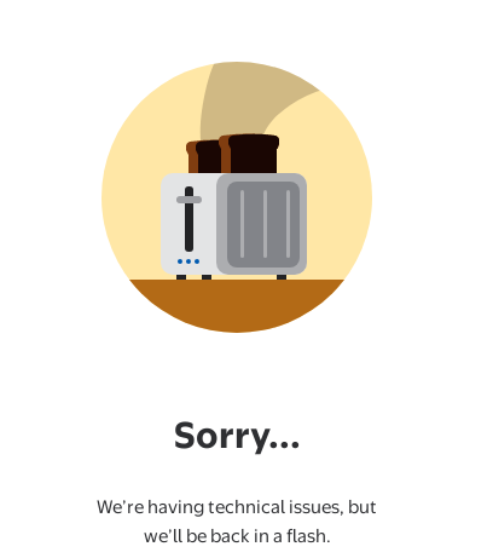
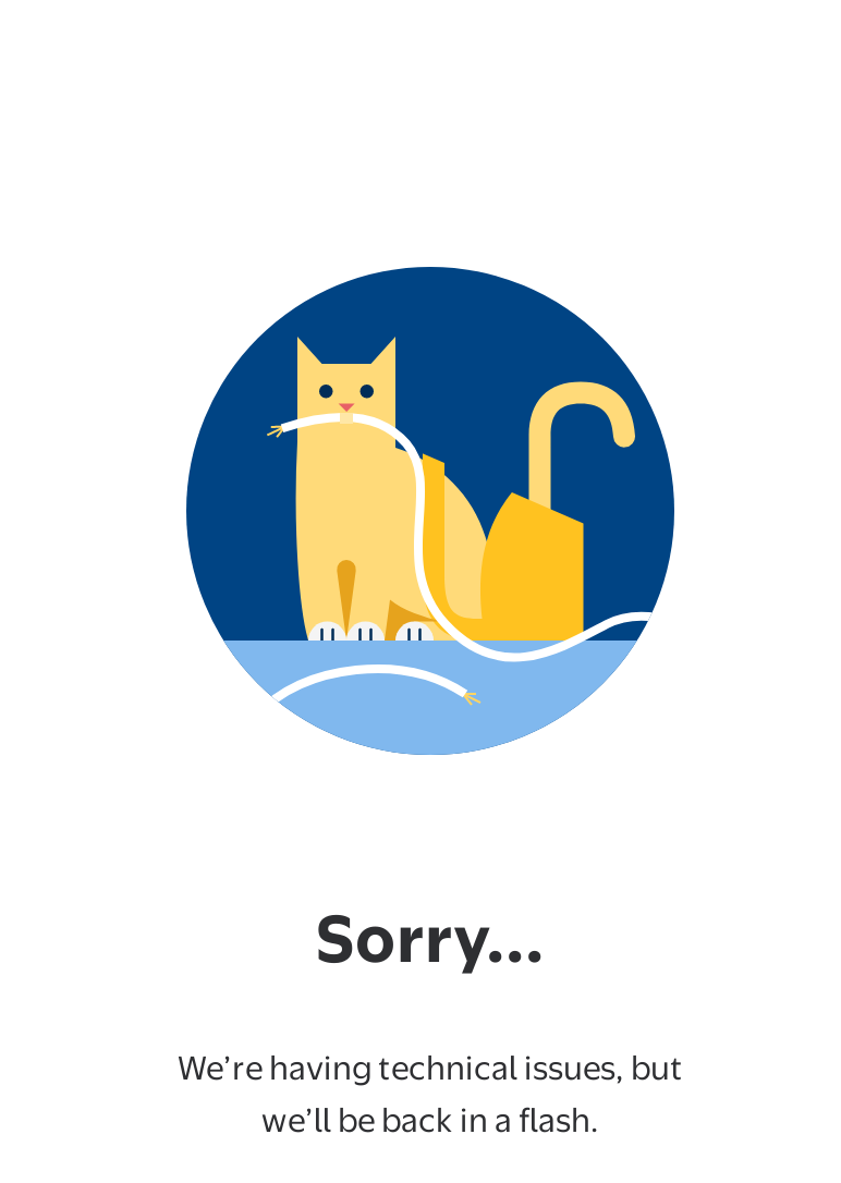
- [image]
+ [image]
